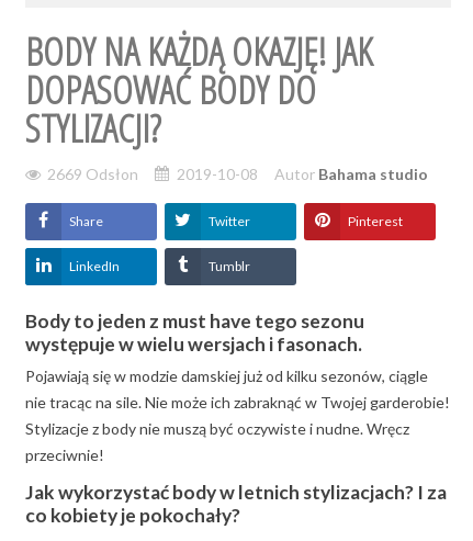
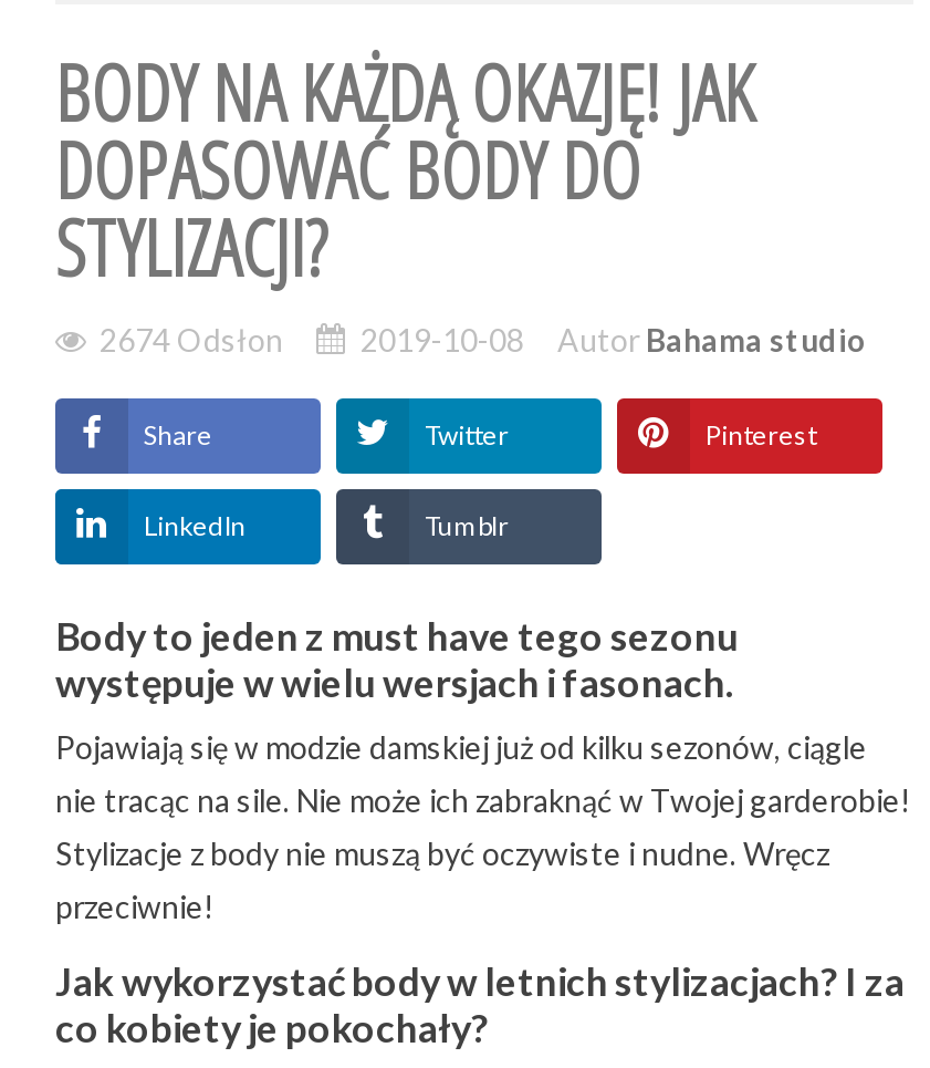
- 2669 Odsłon
+ 2674 Odsłon
